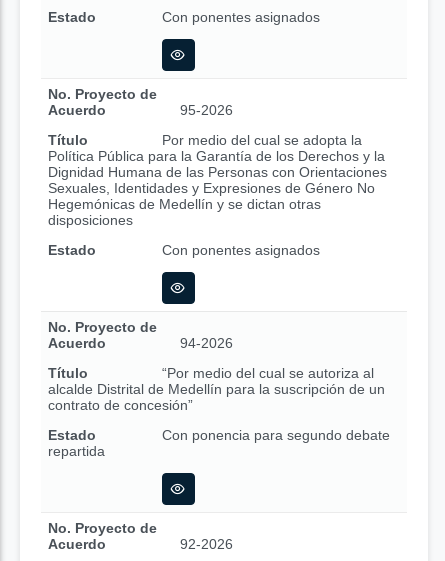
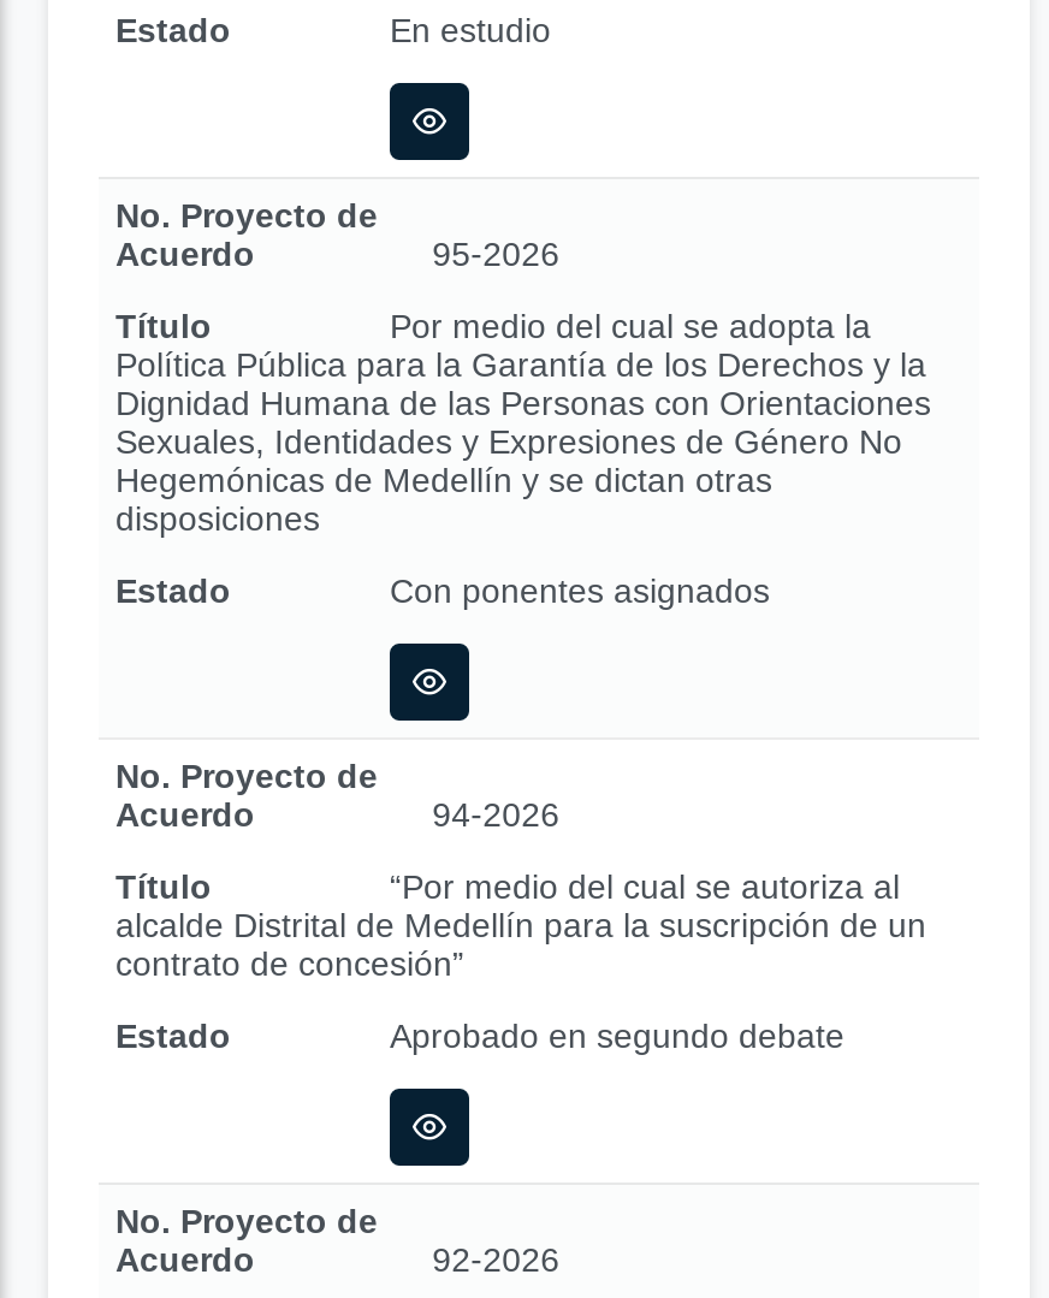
- Con ponentes asignados
+ En estudio

- Con ponencia para segundo debate
- repartida
+ Aprobado en segundo debate
